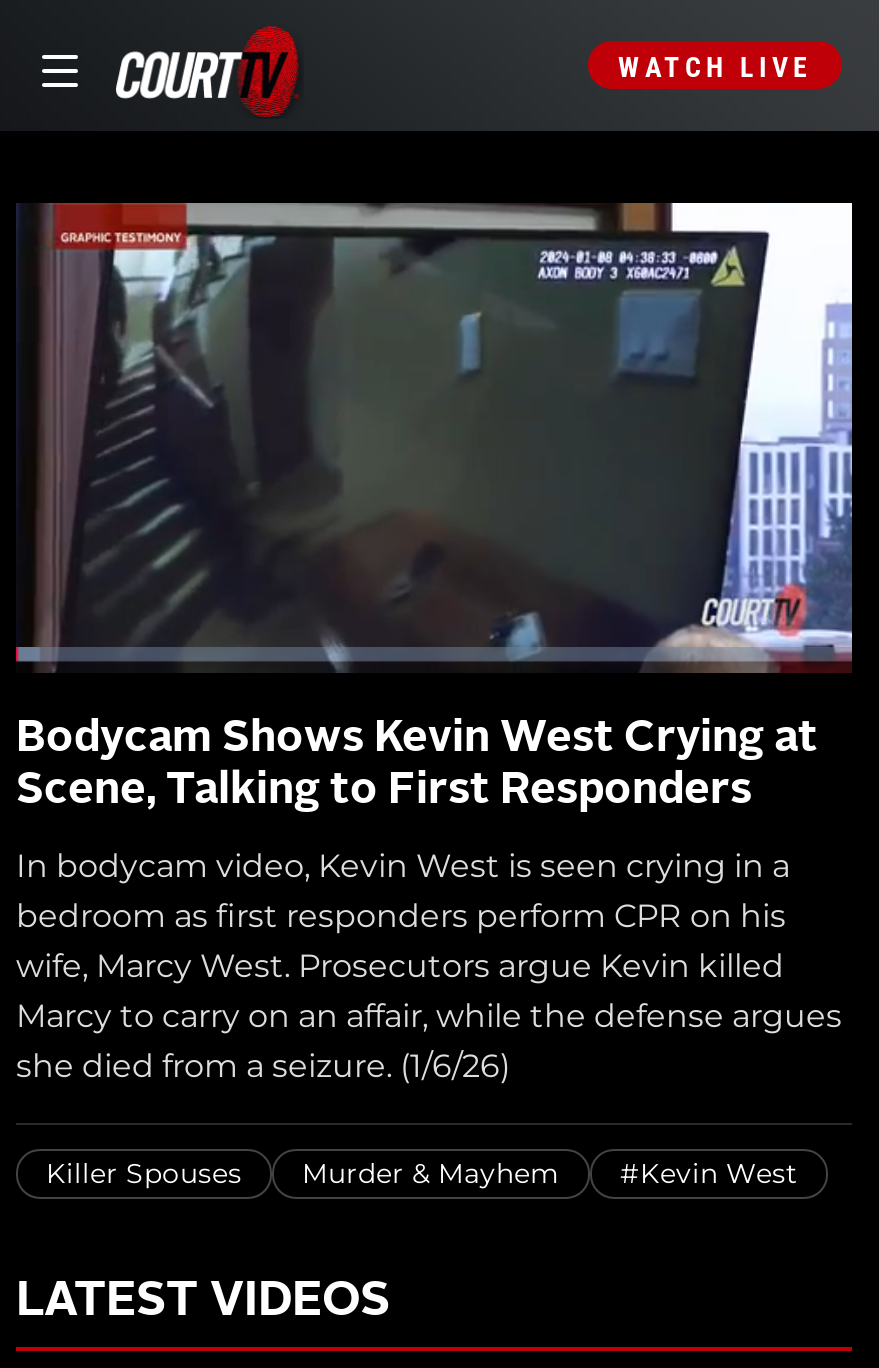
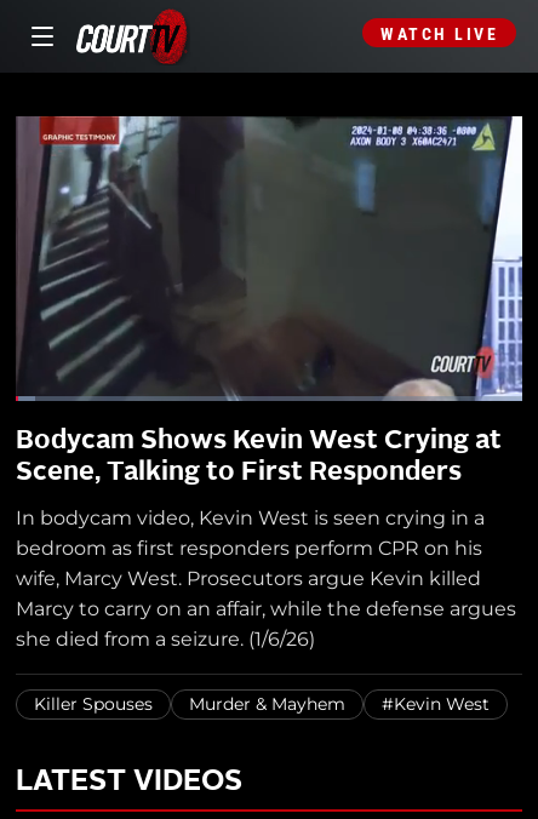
- [image]
+ [image]
